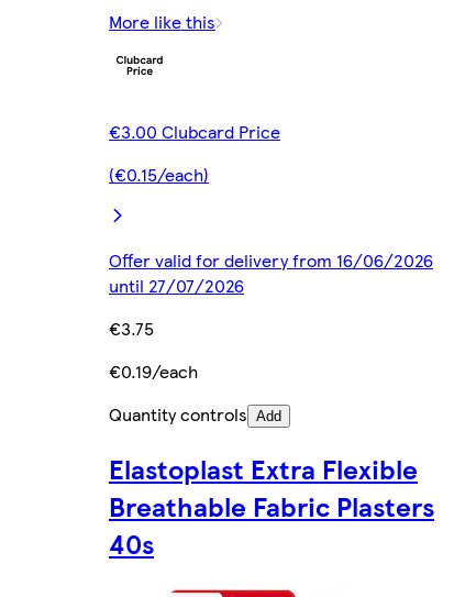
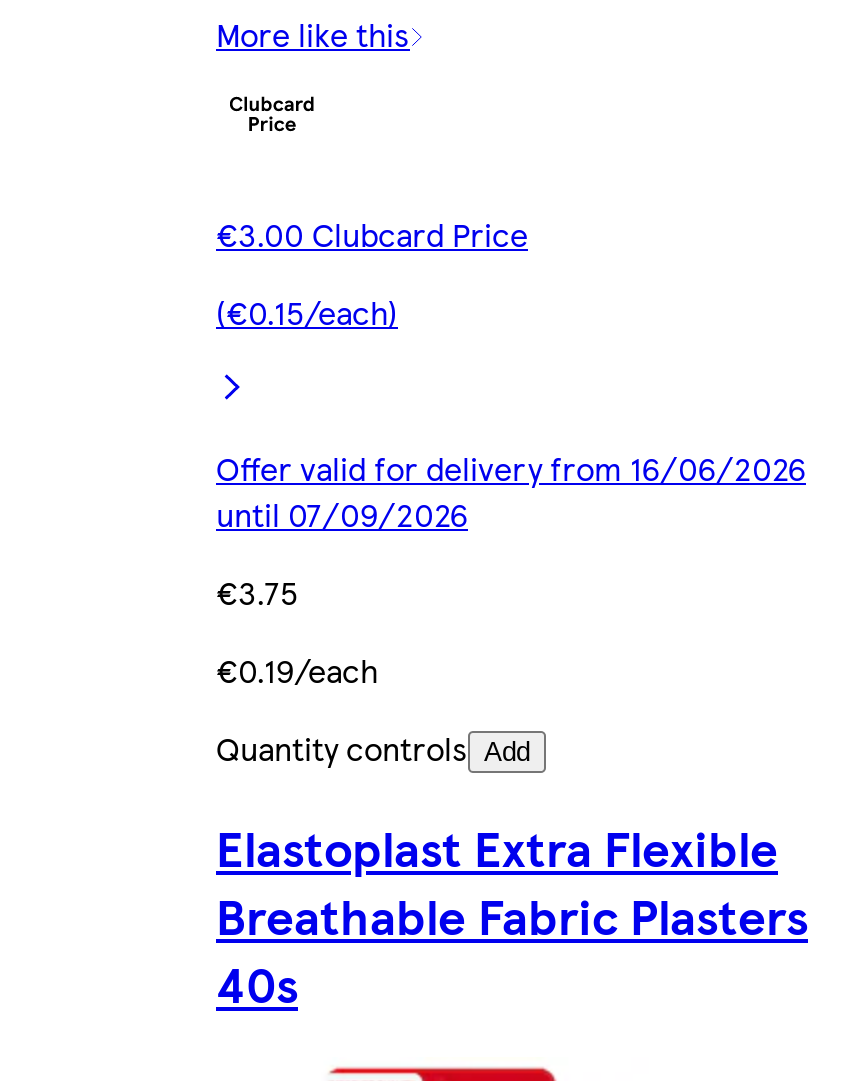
- until 27/07/2026
+ until 07/09/2026
